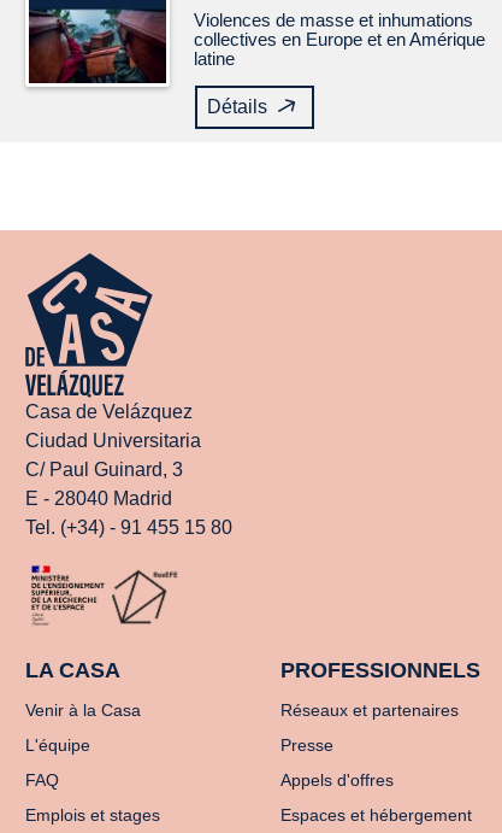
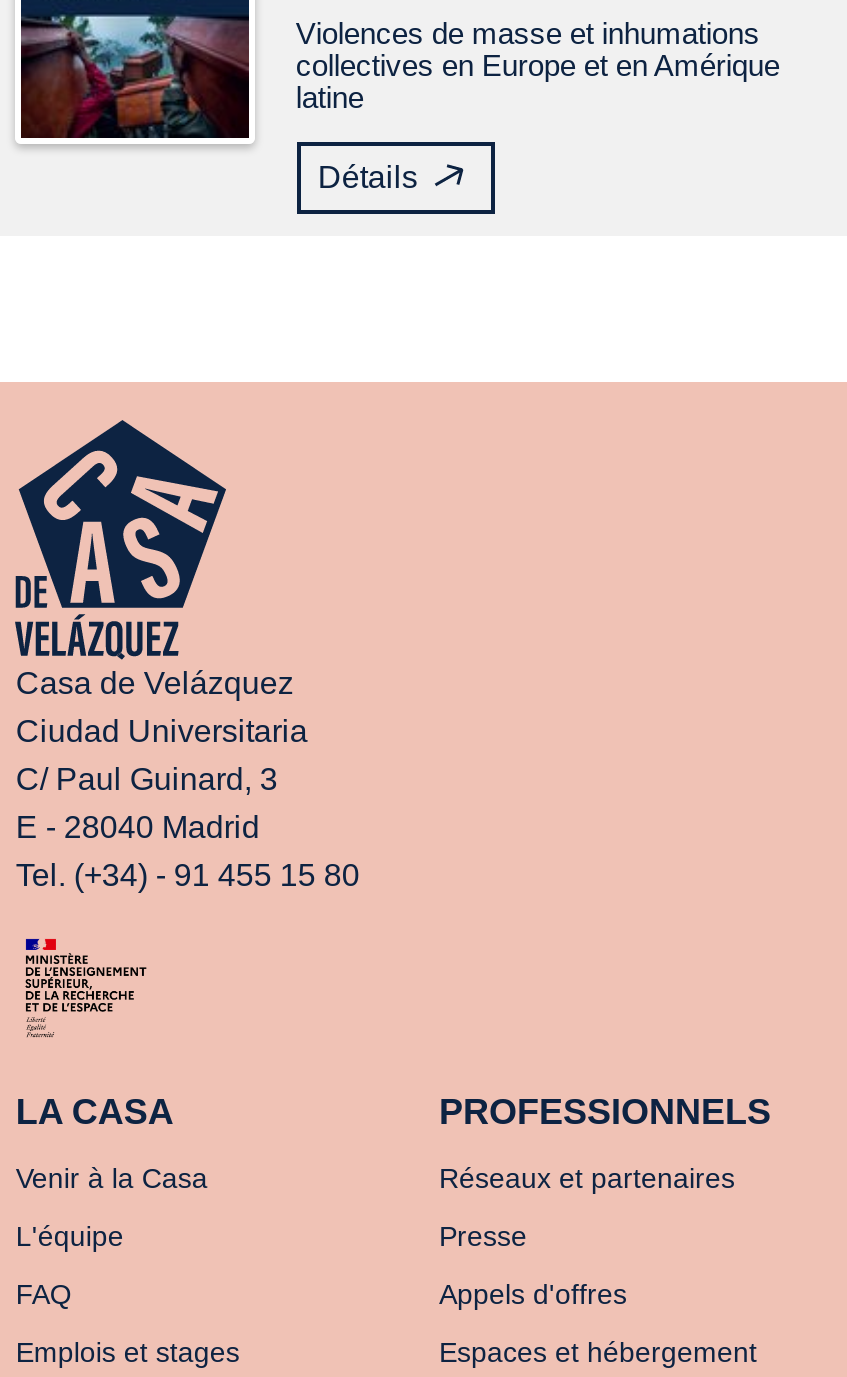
- [image]
